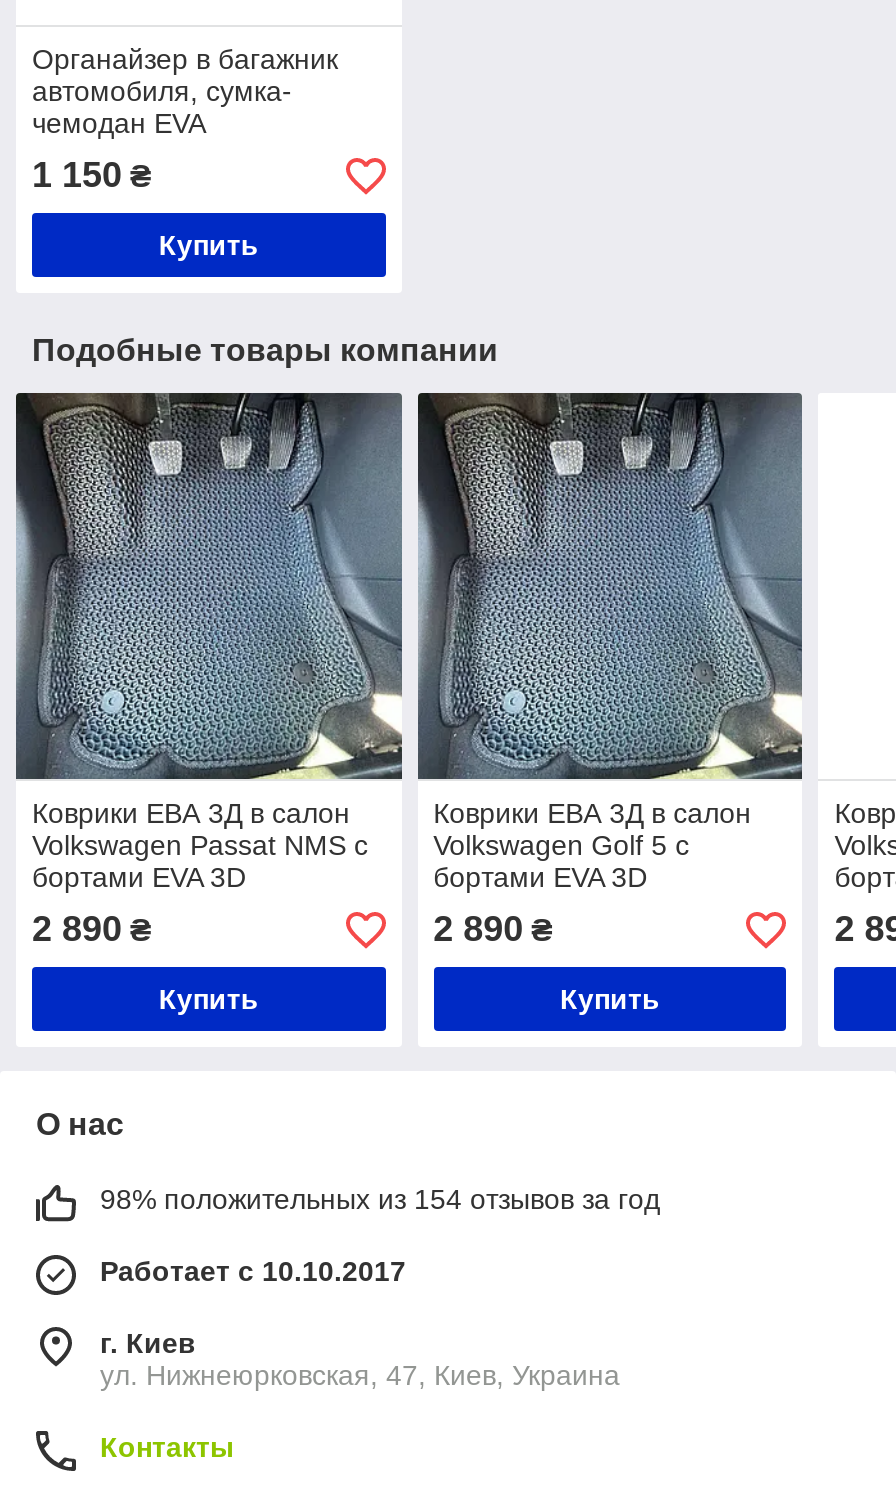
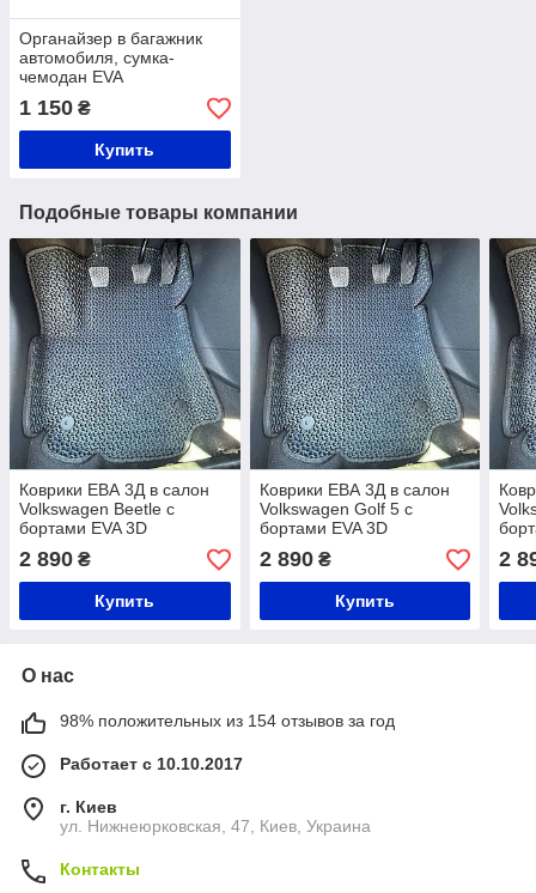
+ [image]

- Volkswagen Passat NMS с
+ Volkswagen Beetle с
